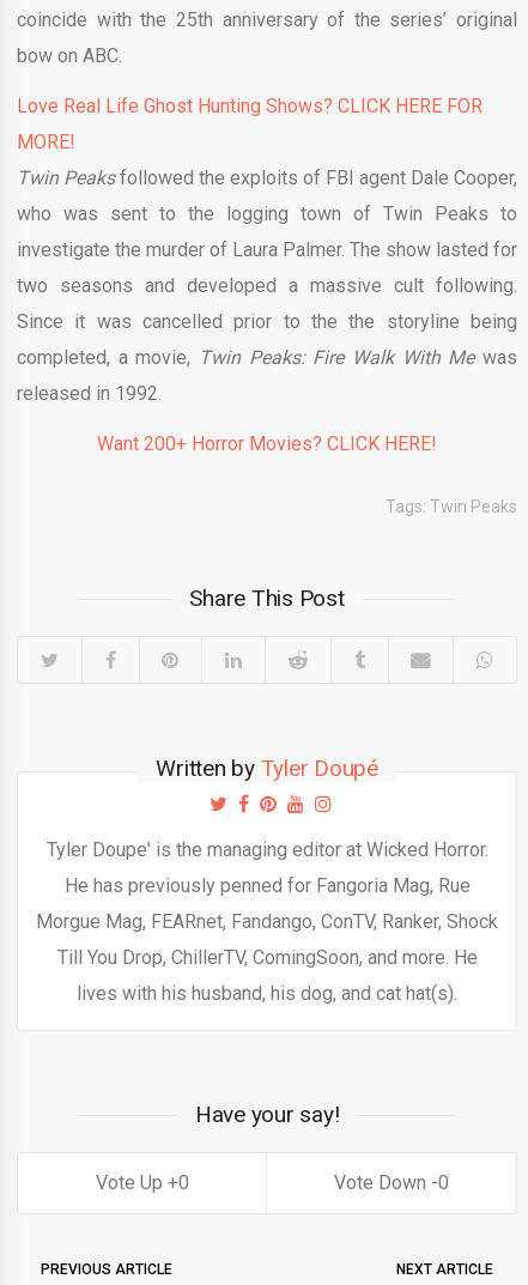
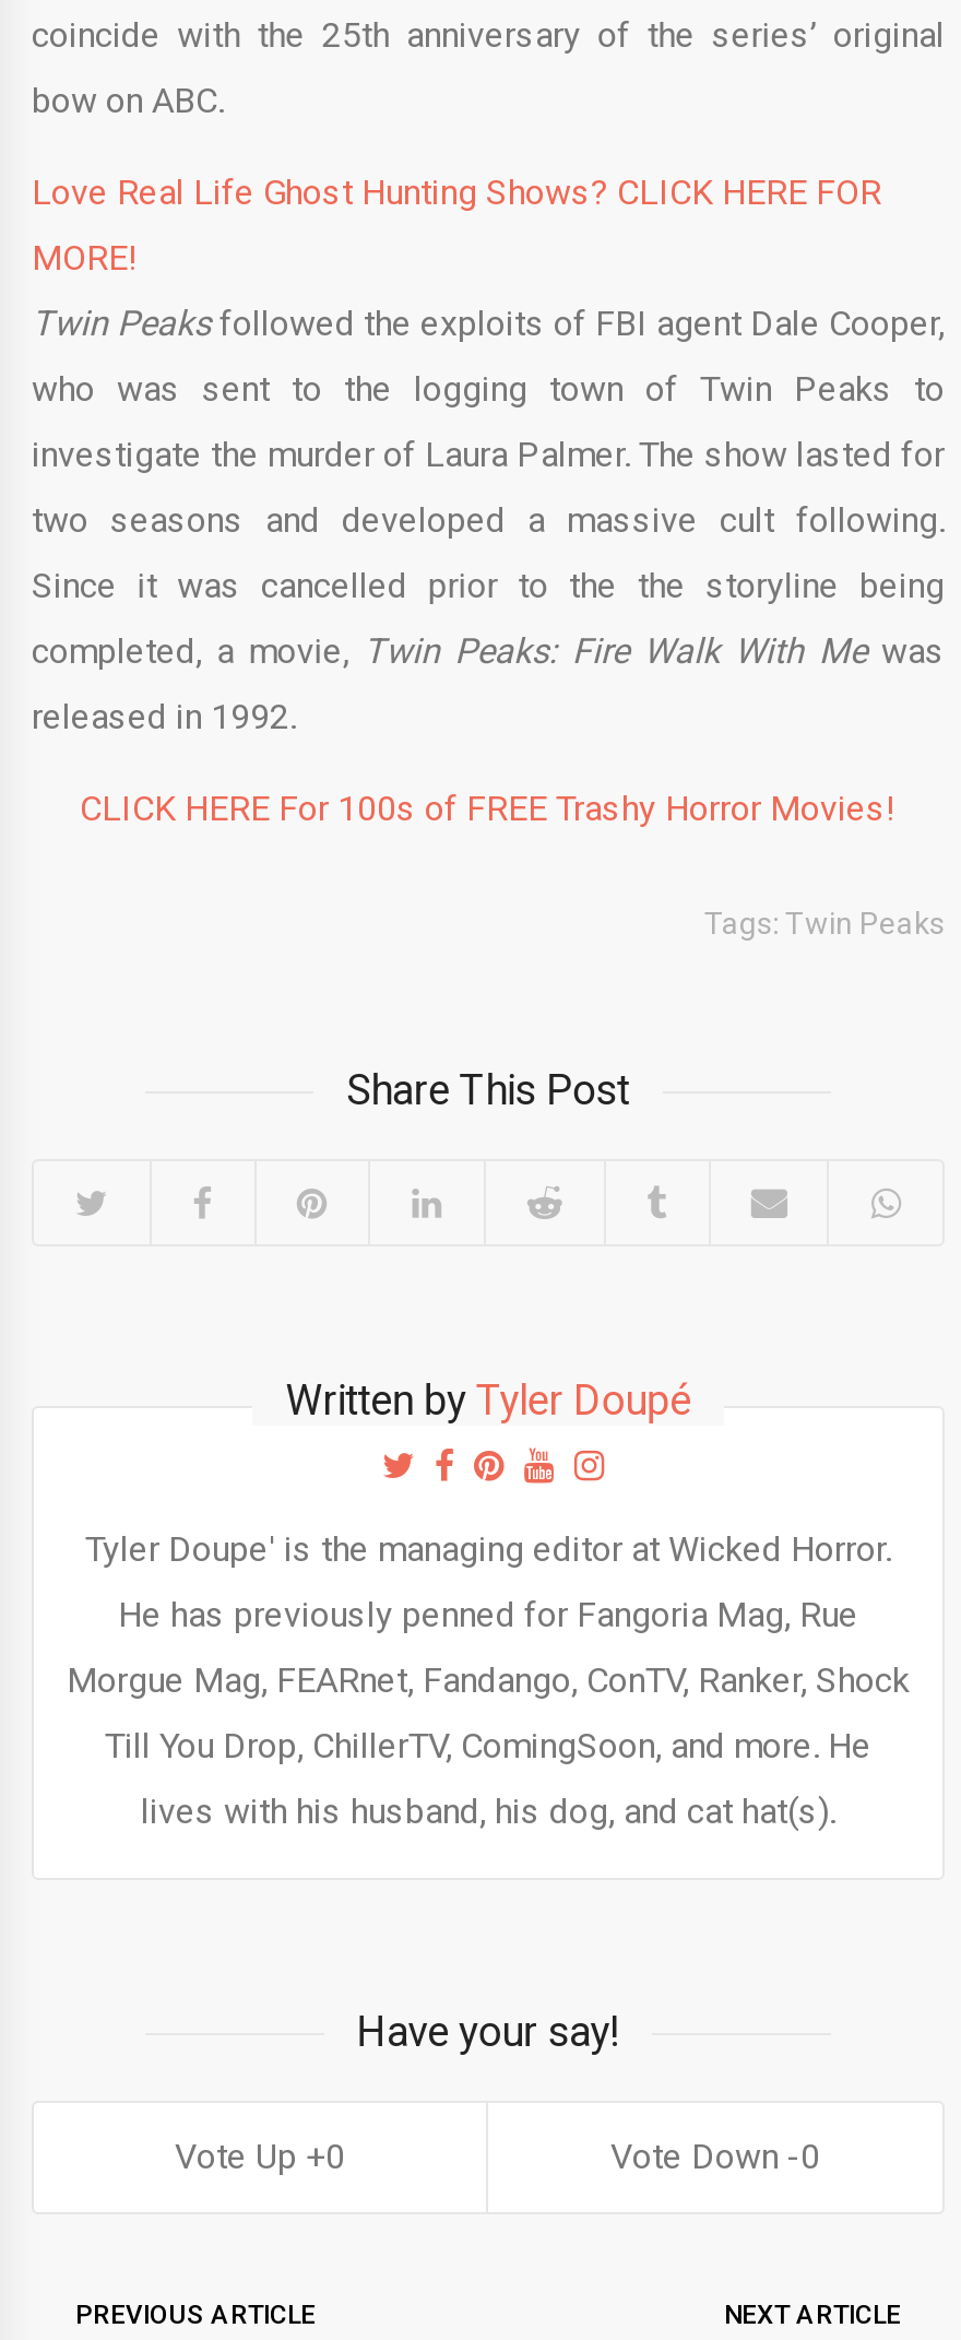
- Want 200+ Horror Movies? CLICK HERE!
+ CLICK HERE For 100s of FREE Trashy Horror Movies!
